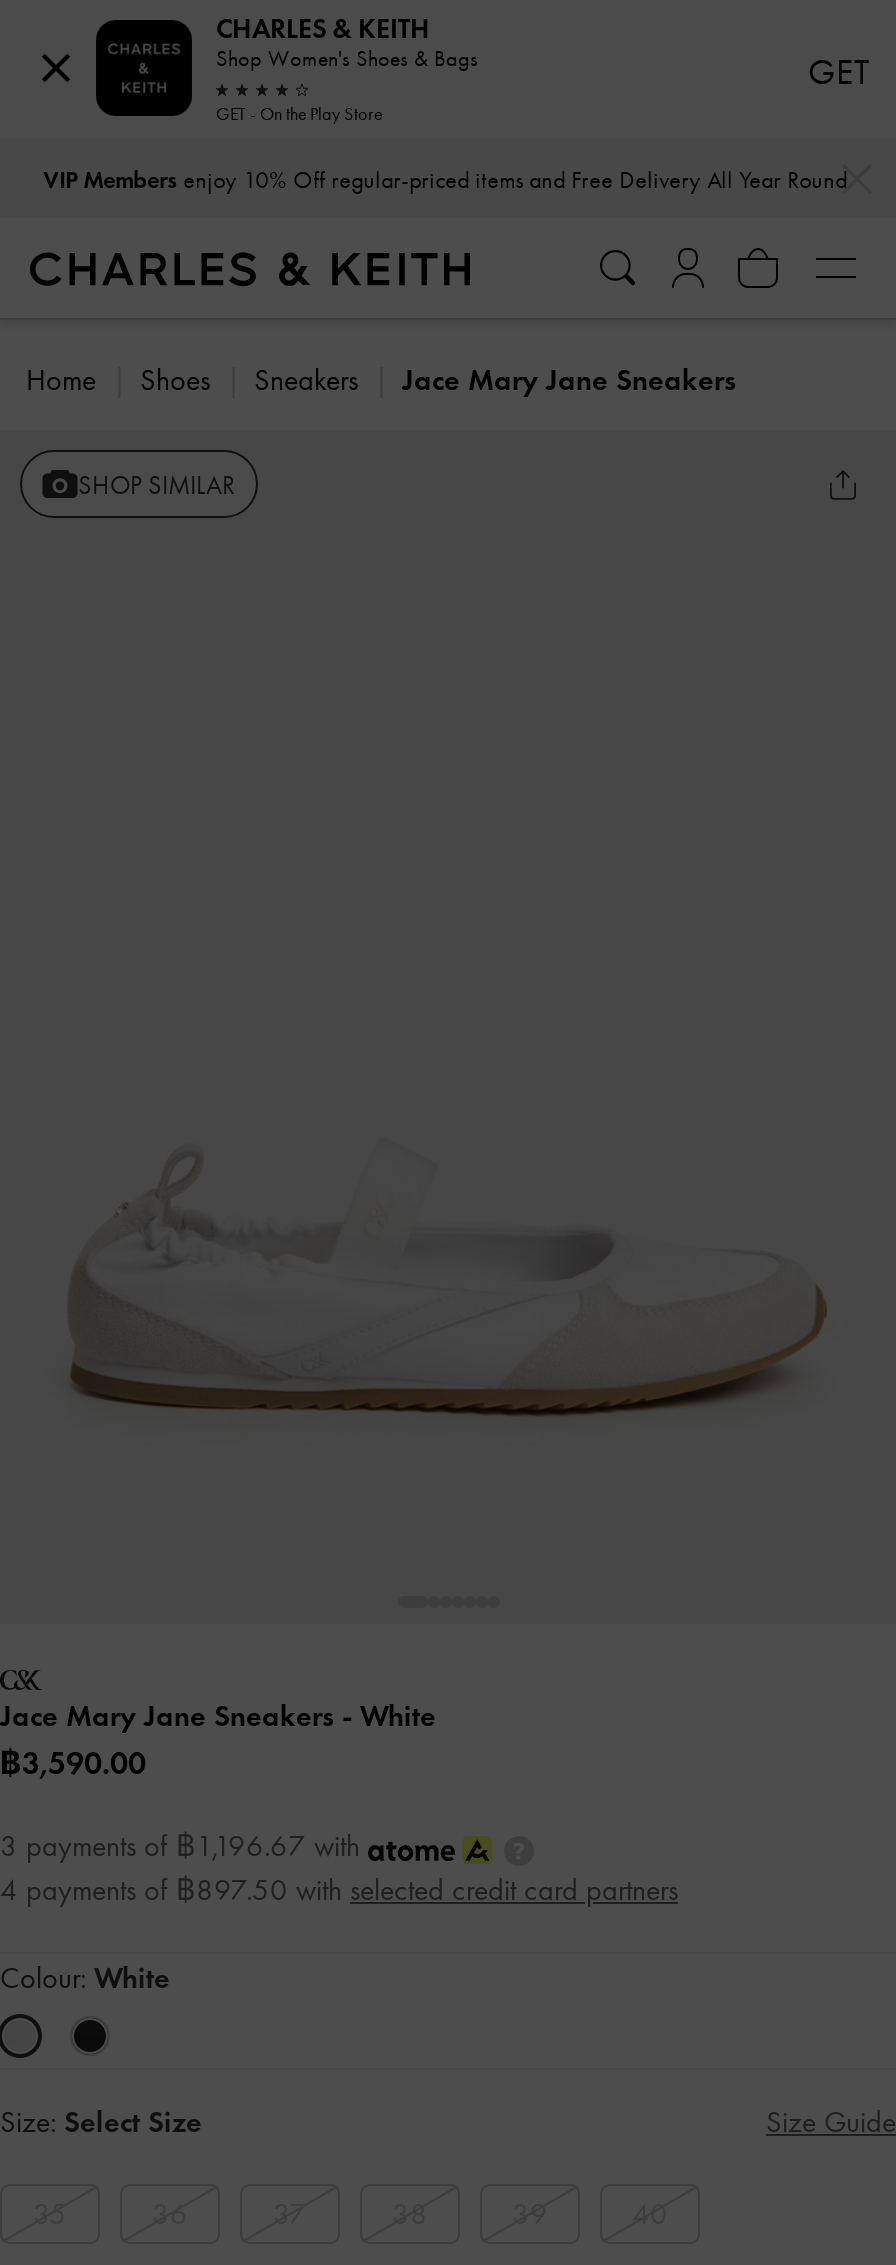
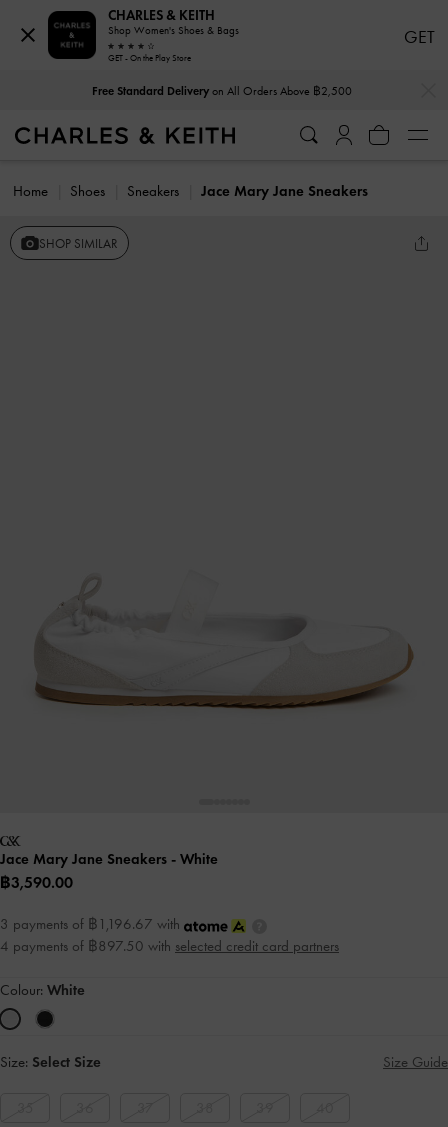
- VIP Members enjoy 10% Off regular-priced items and Free Delivery All Year Round
+ Free Standard Delivery on All Orders Above ฿2,500
